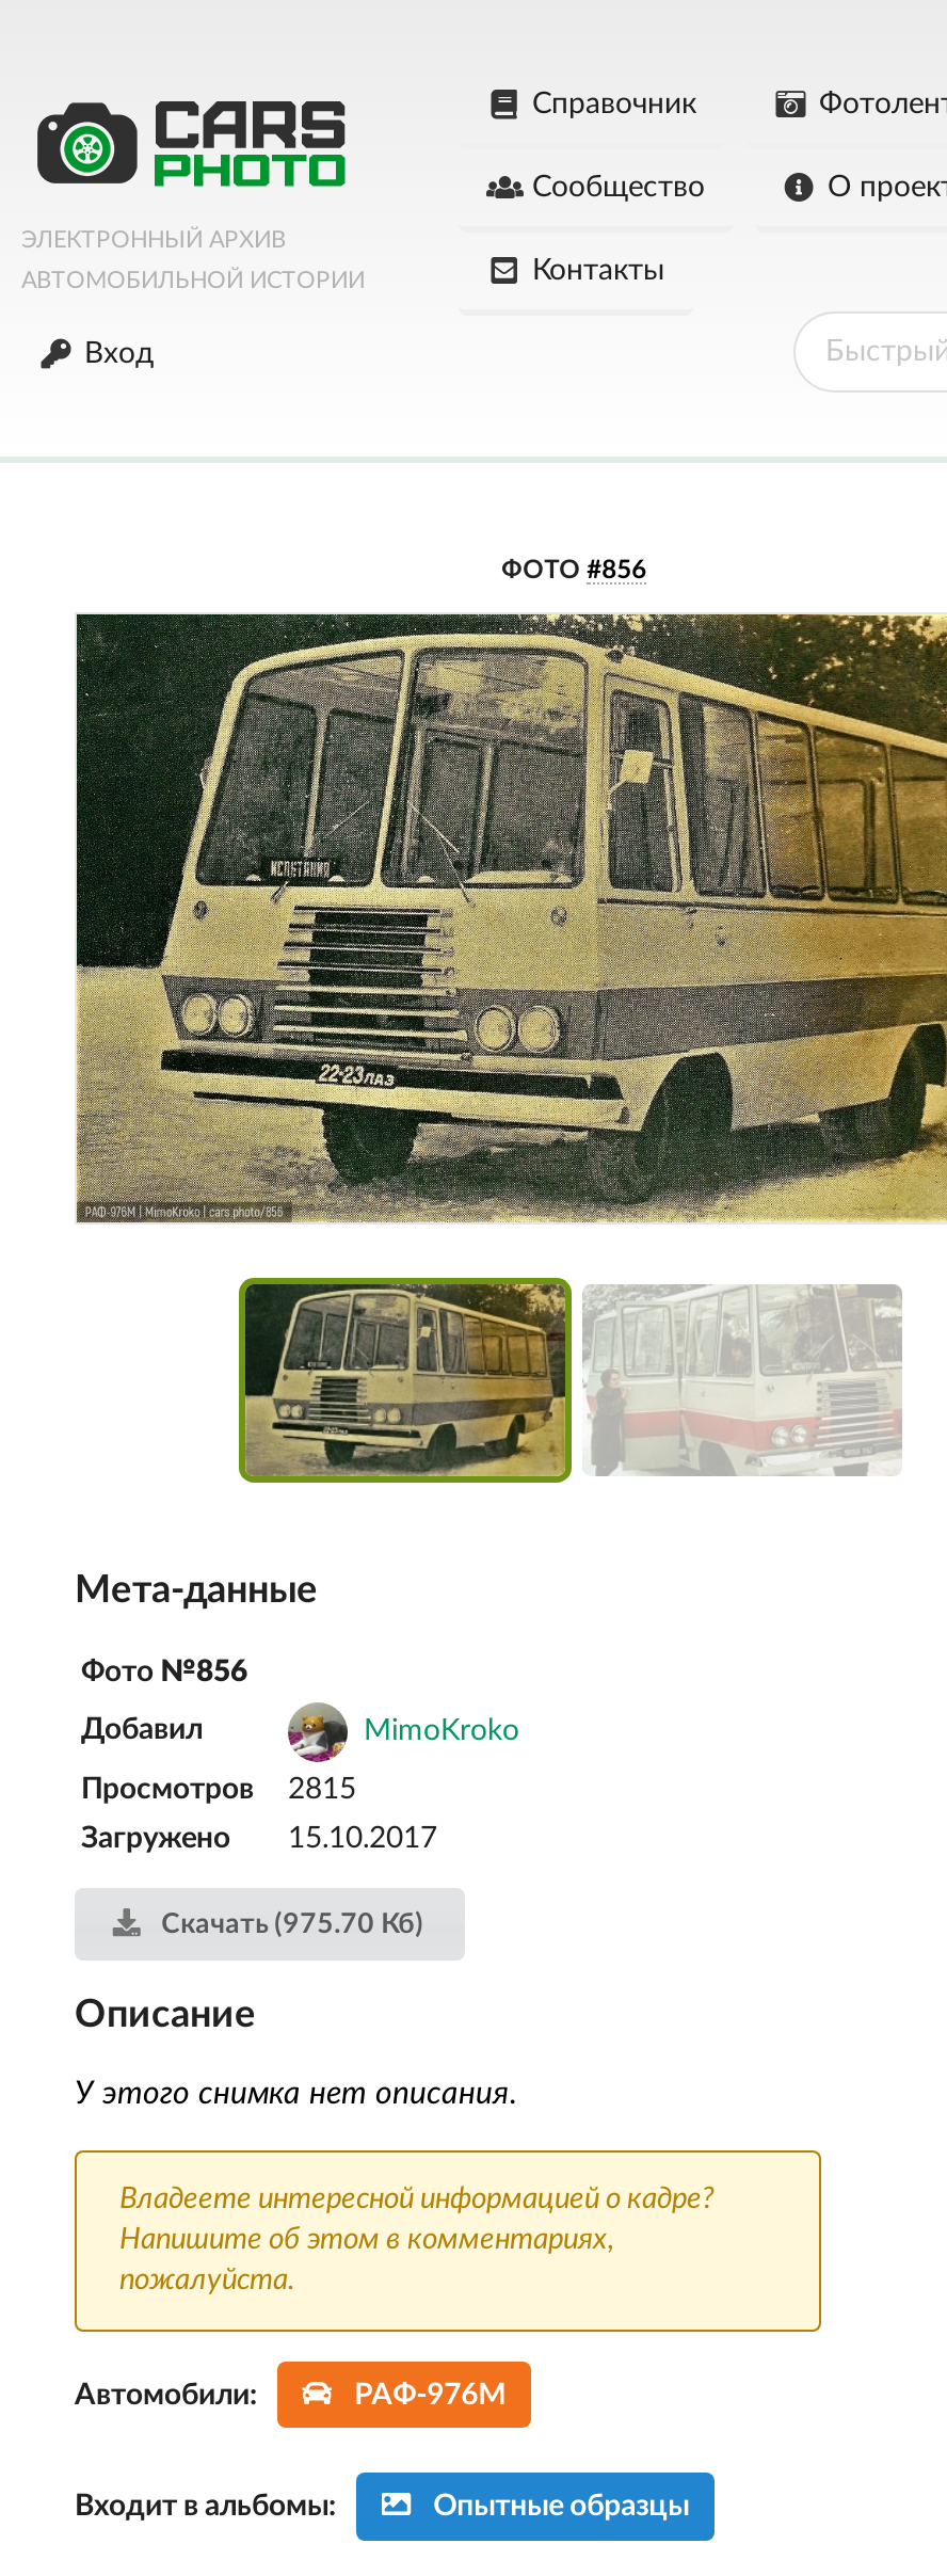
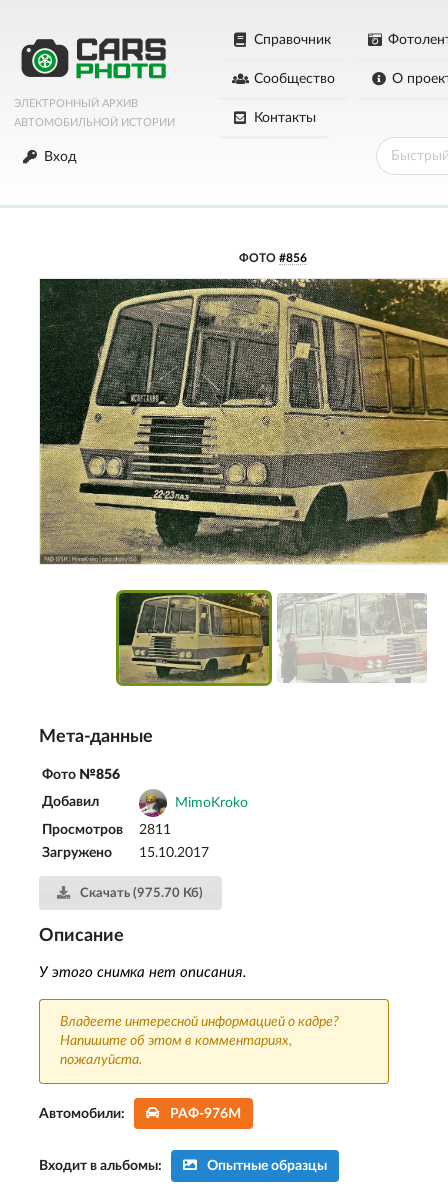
- Просмотров 2815
+ Просмотров 2811
